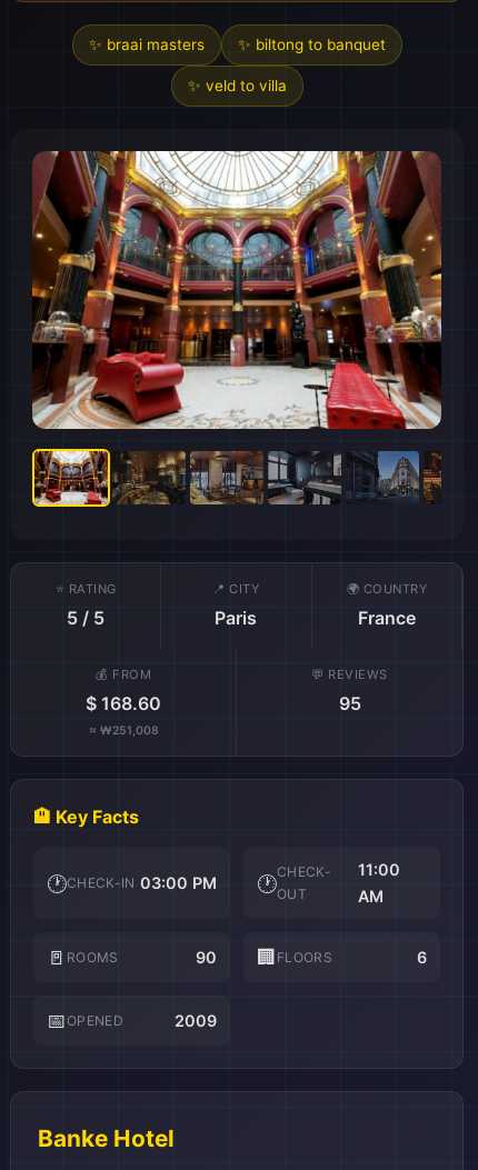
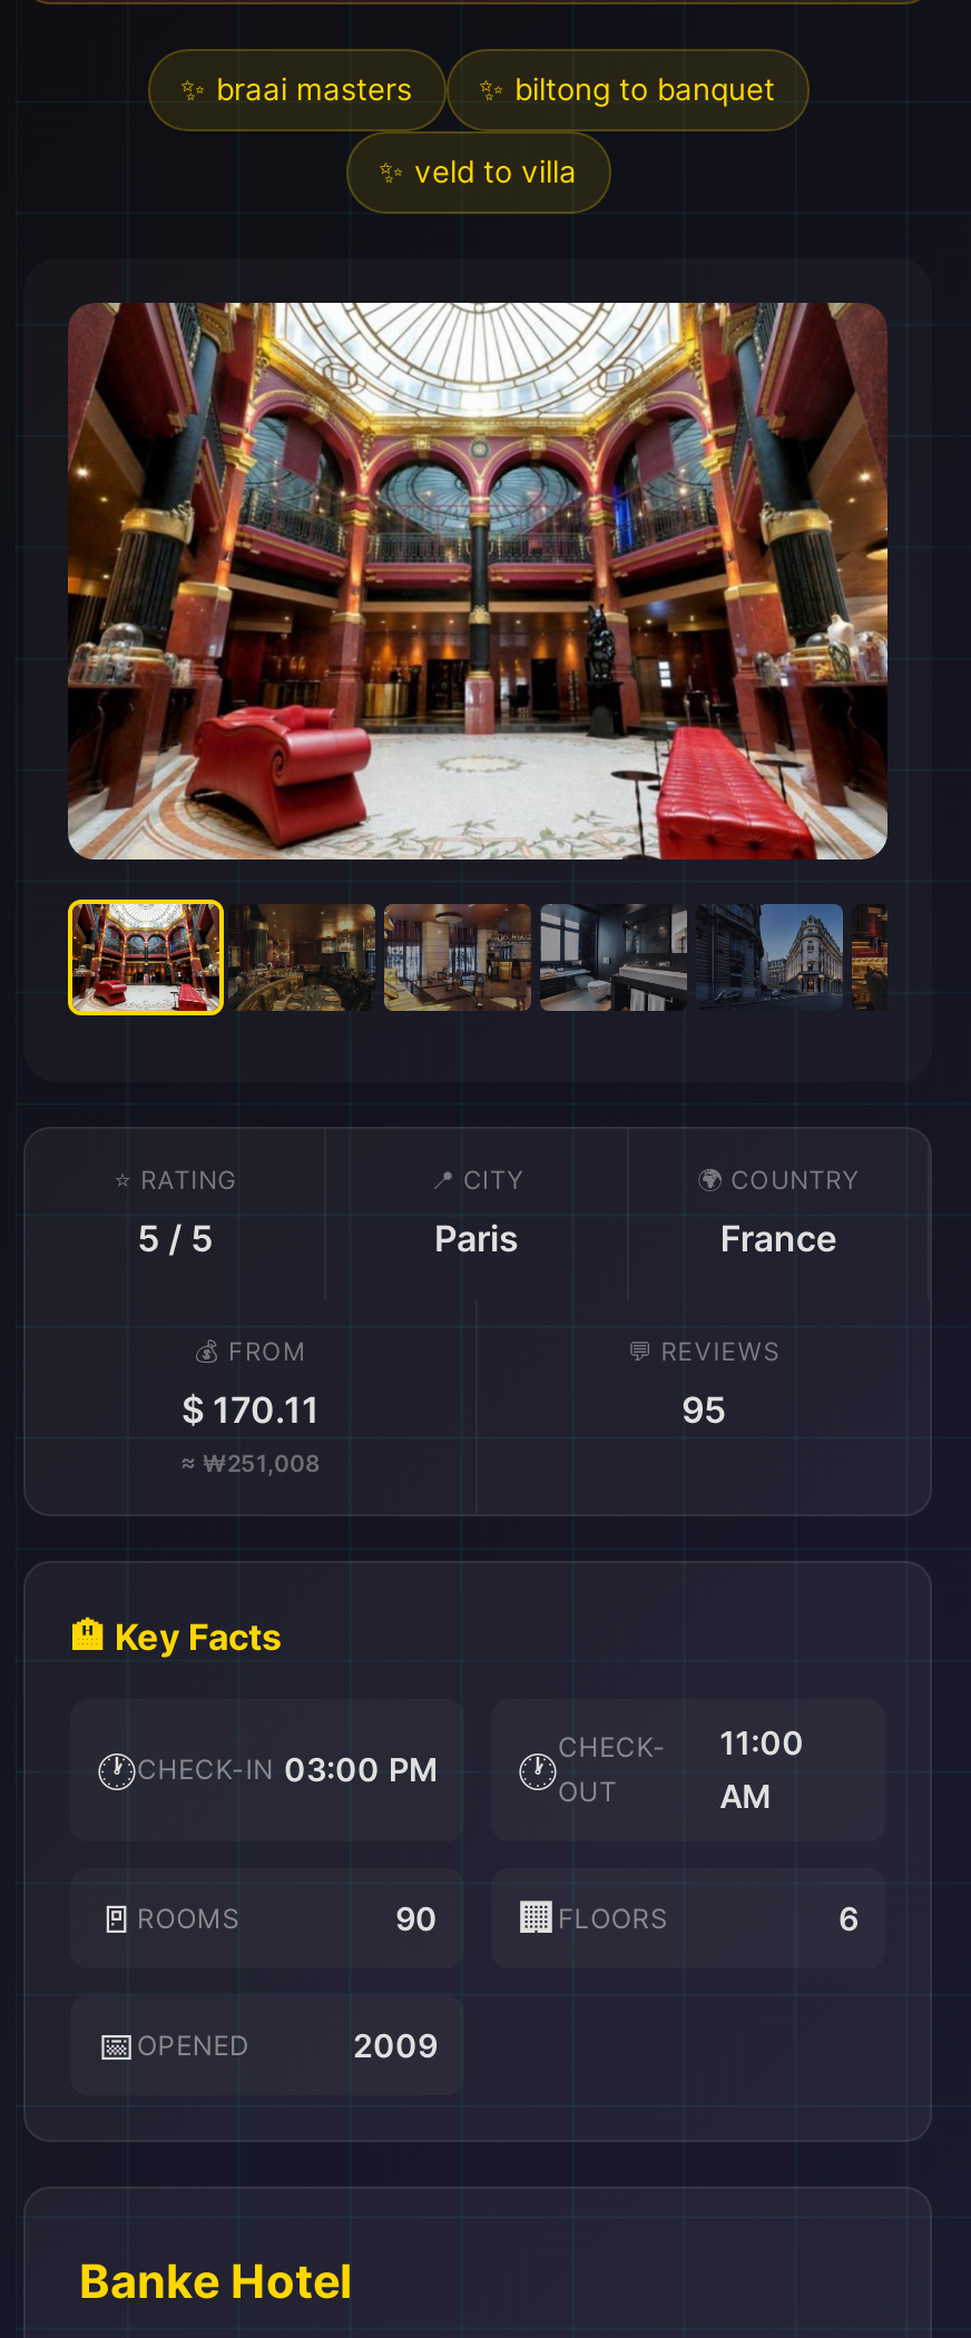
- $ 168.60
+ $ 170.11
